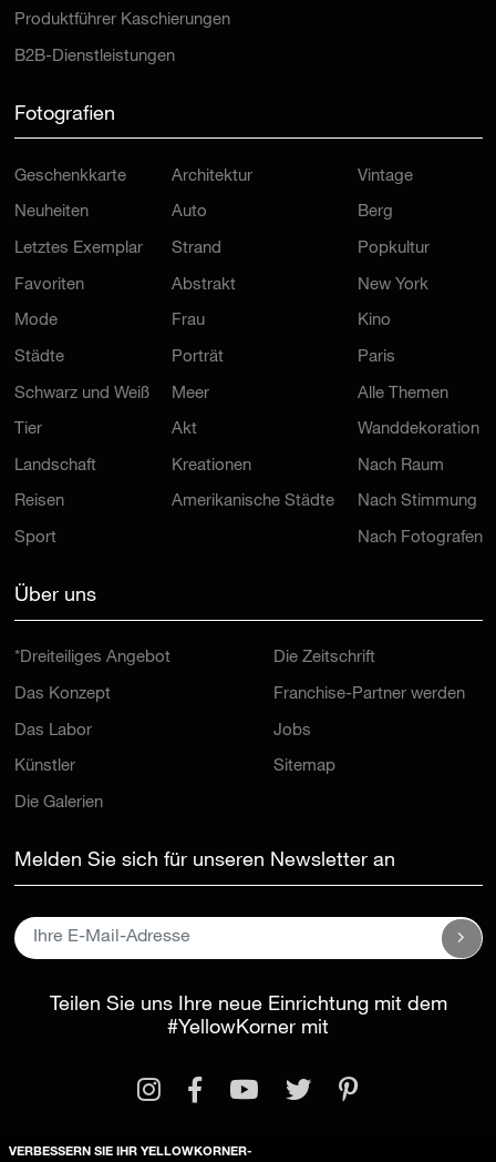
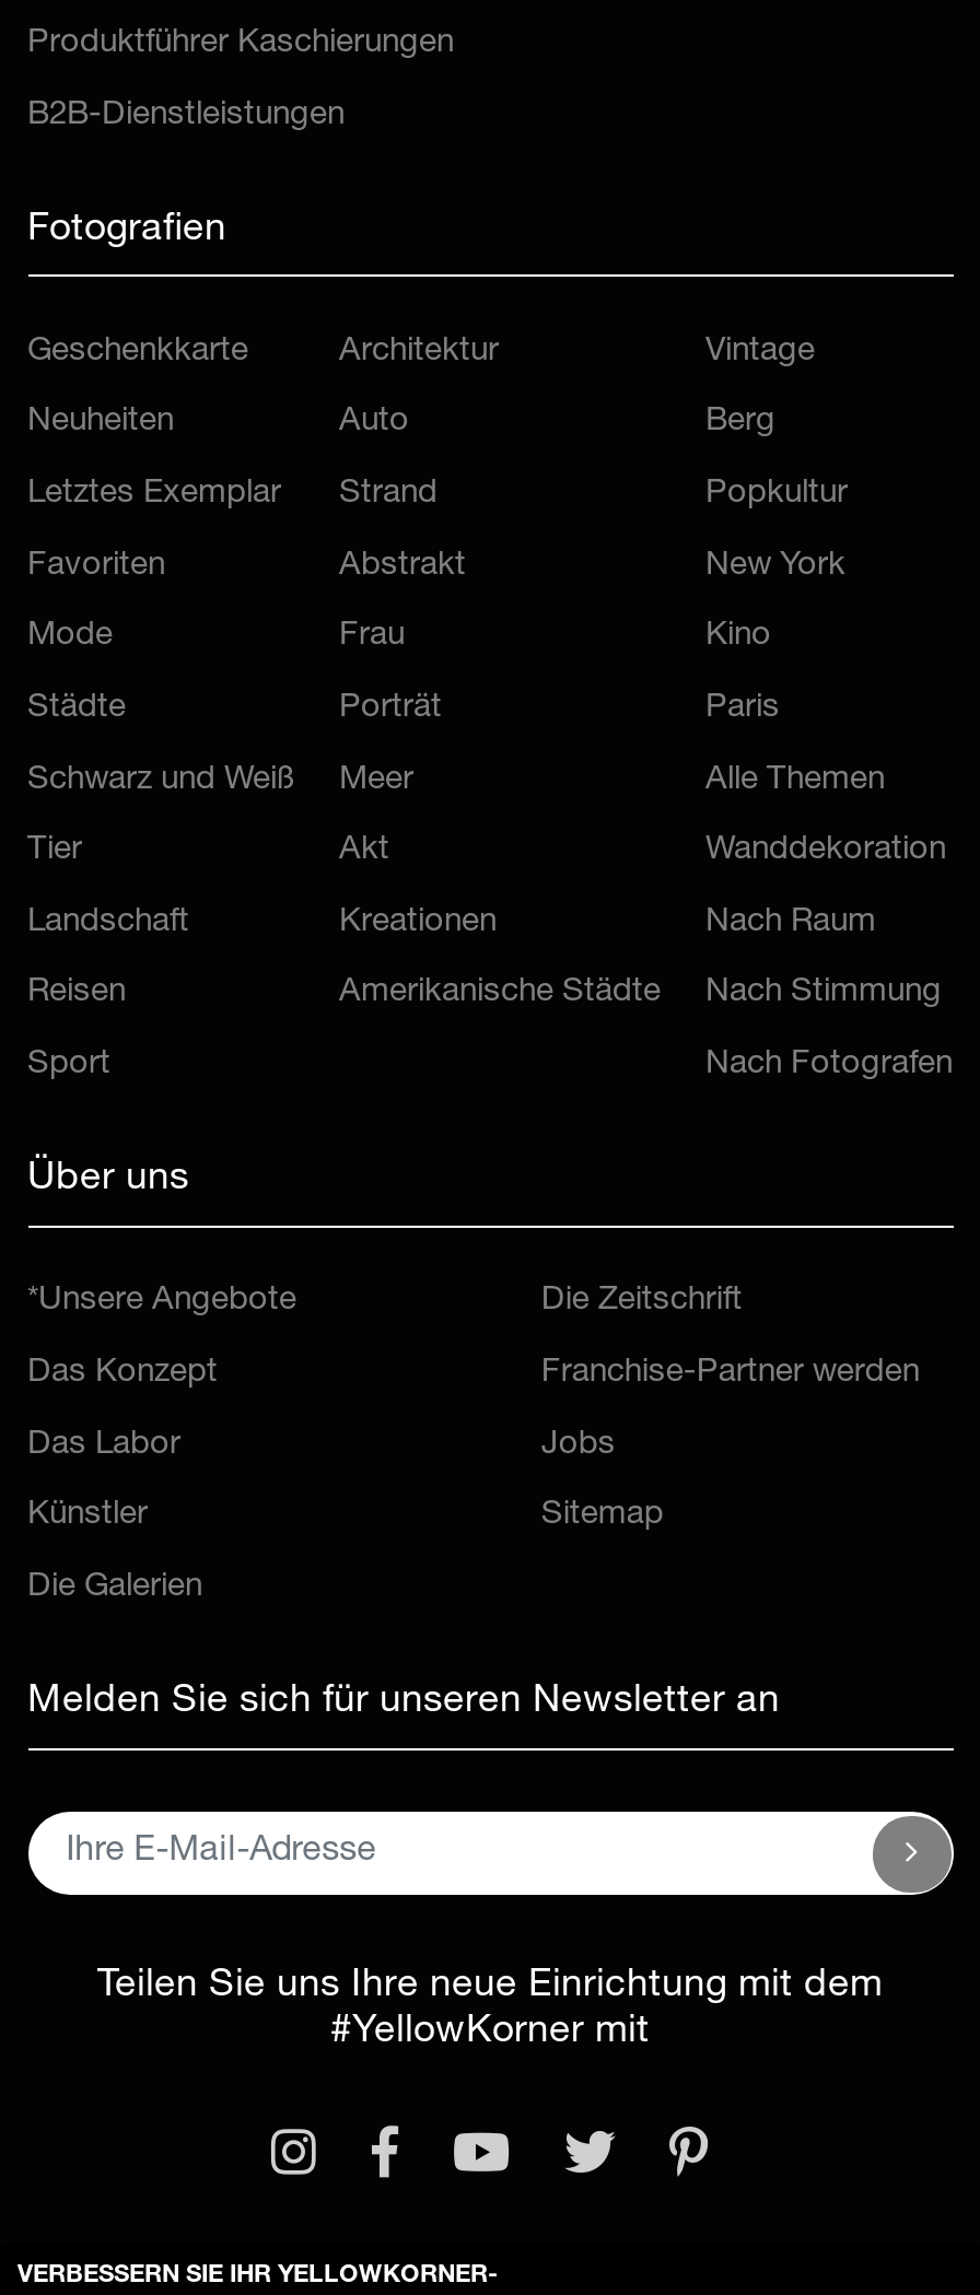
- *Dreiteiliges Angebot
+ *Unsere Angebote
